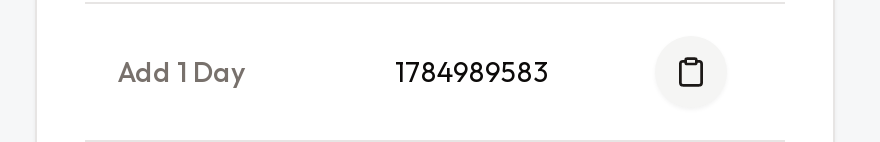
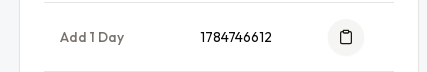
- 1784989583
+ 1784746612
